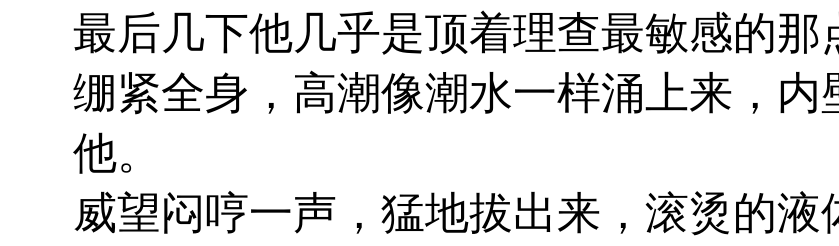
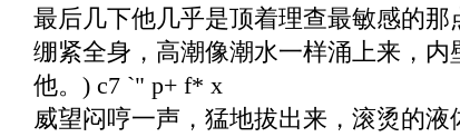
- 他。
+ 他。) c7 `" p+ f* x
